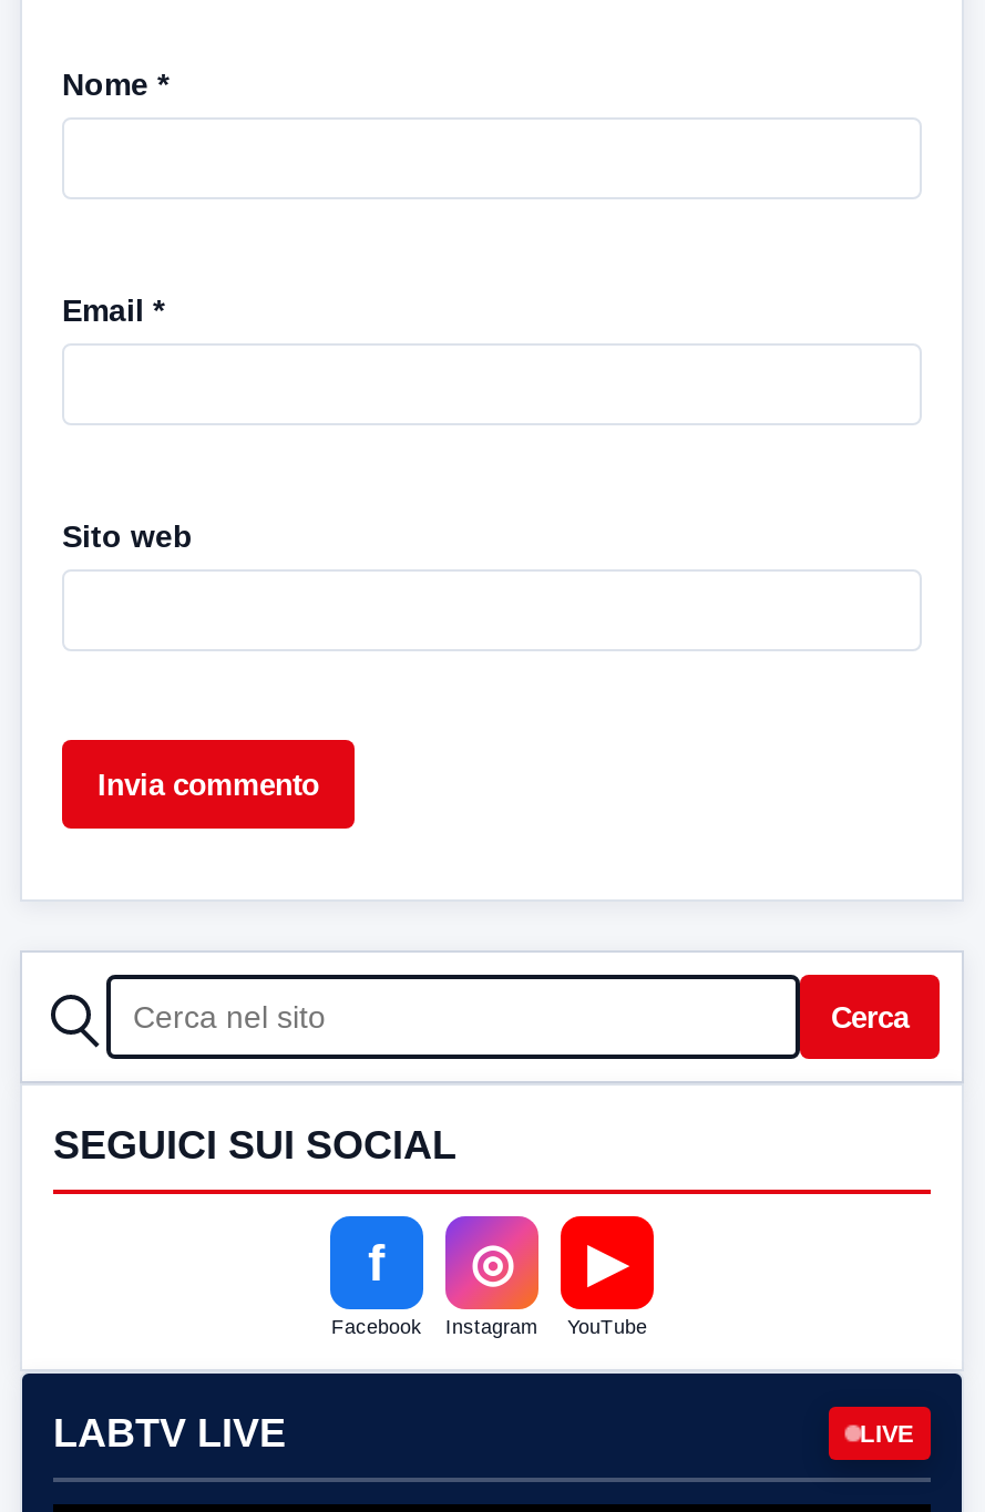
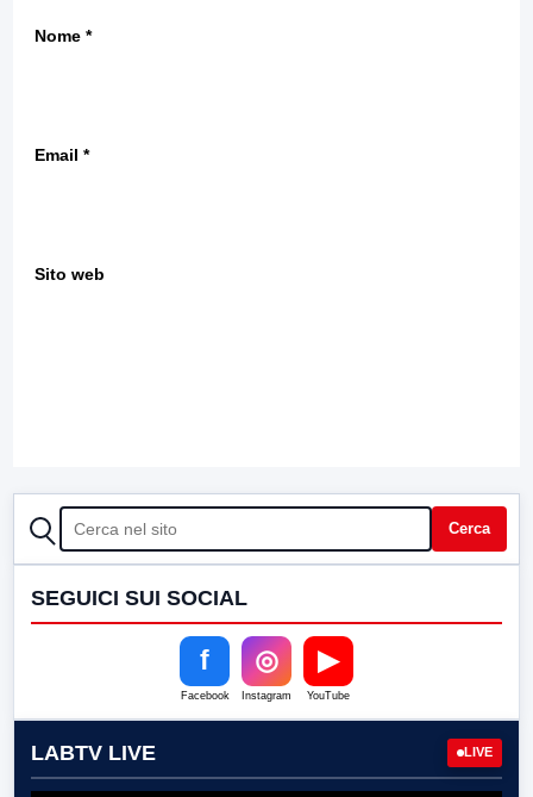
- [image]
